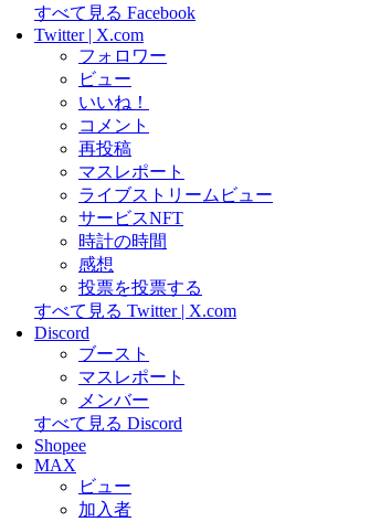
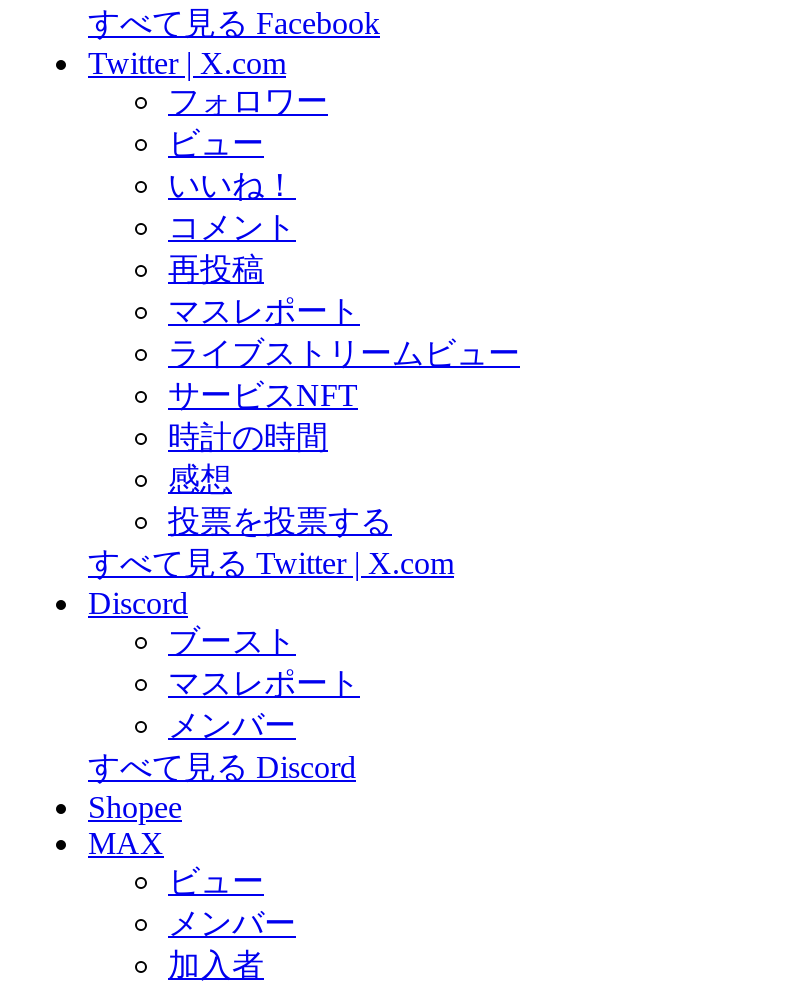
+ メンバー
